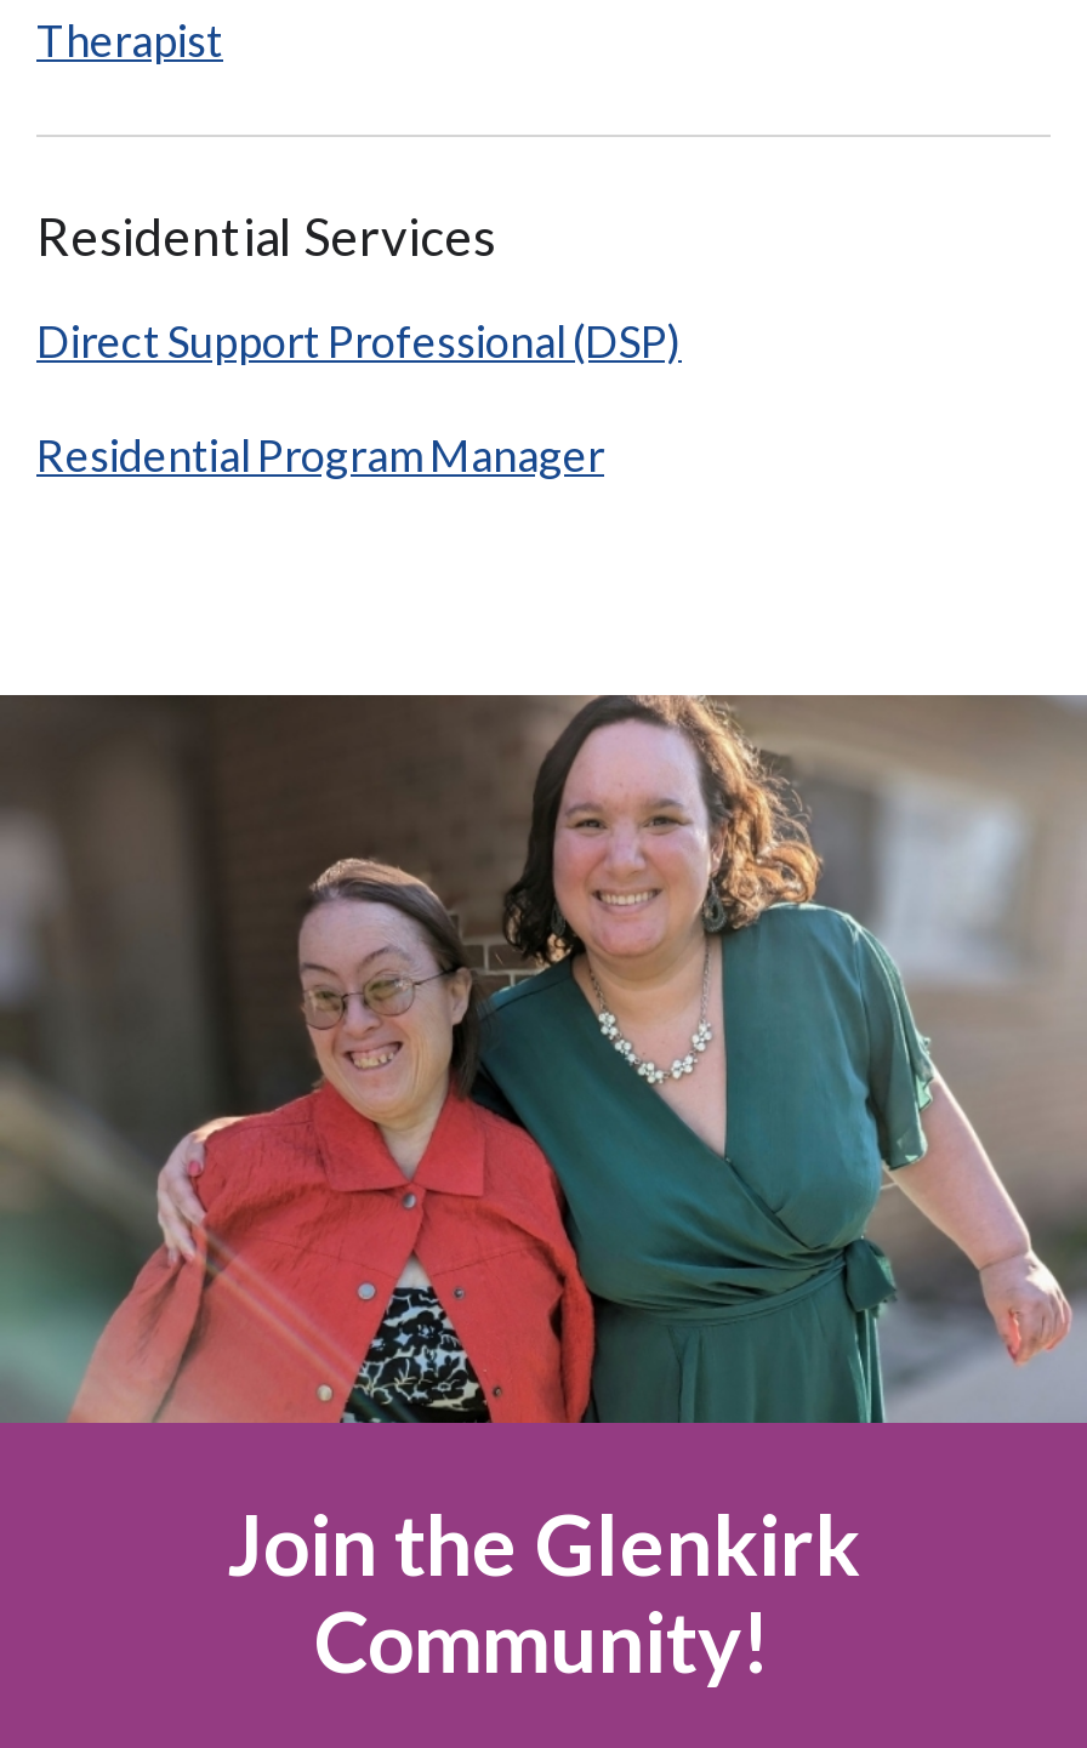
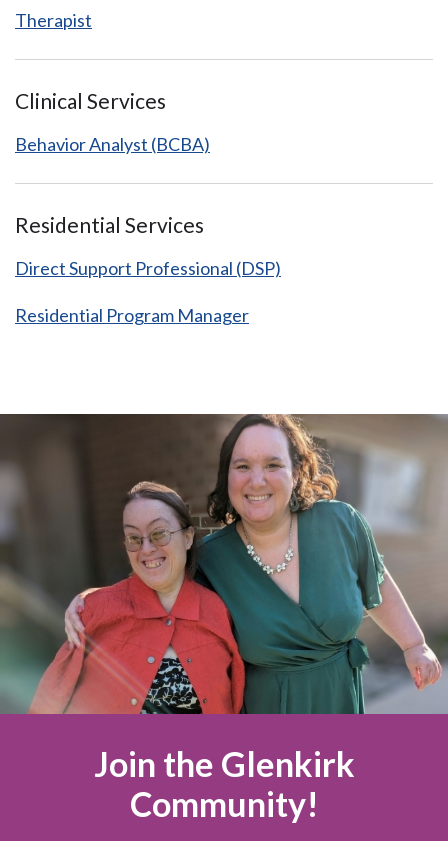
+ Clinical Services
+ Behavior Analyst (BCBA)
